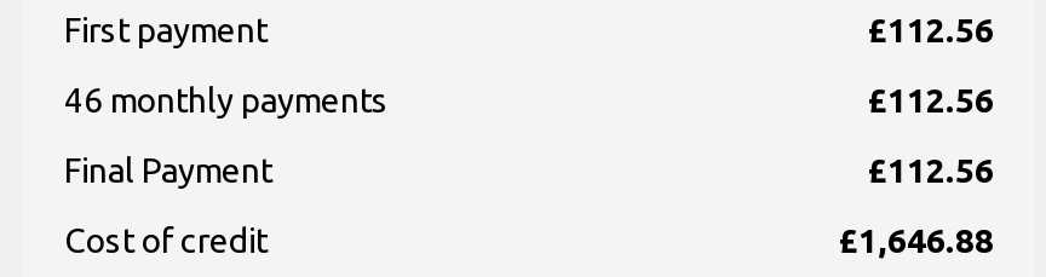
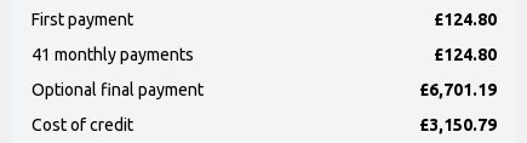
- £112.56
+ £124.80

- 46 monthly payments
- £112.56
+ 41 monthly payments
+ £124.80

- Final Payment
- £112.56
+ Optional final payment
+ £6,701.19

- £1,646.88
+ £3,150.79
